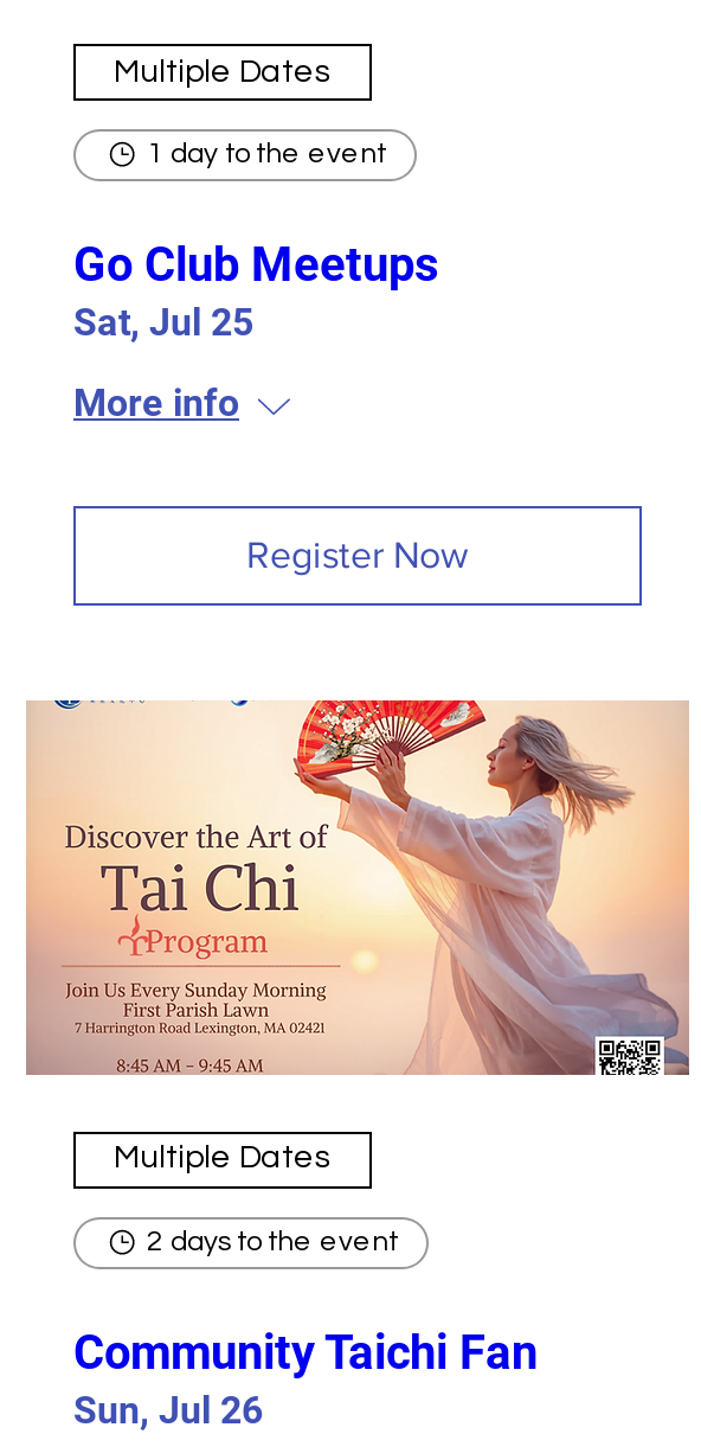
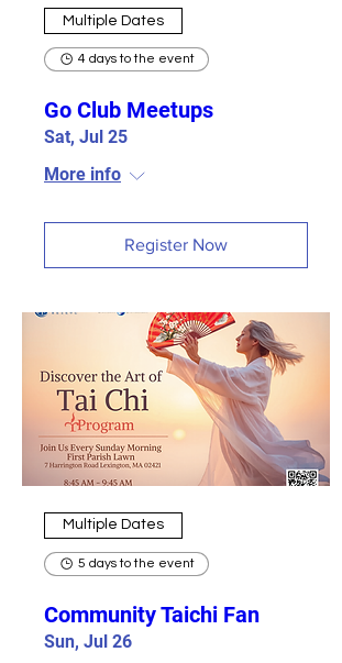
- 1 day to the event
+ 4 days to the event

- 2 days to the event
+ 5 days to the event
